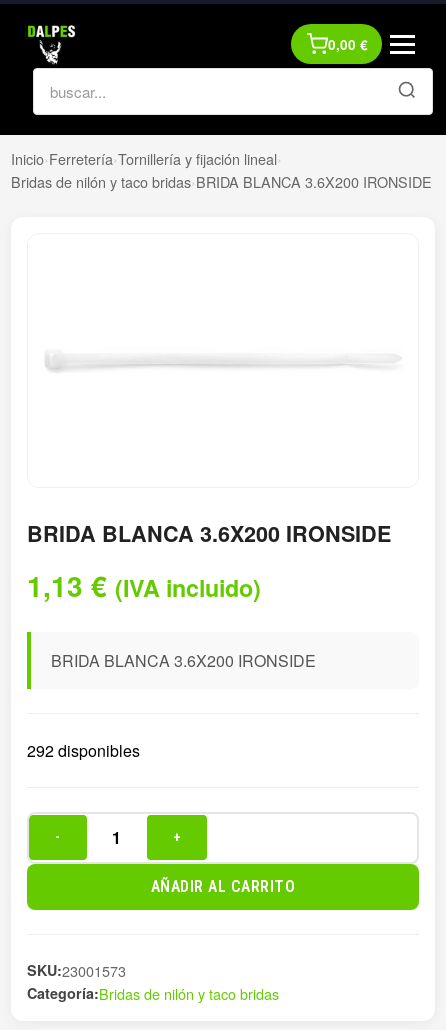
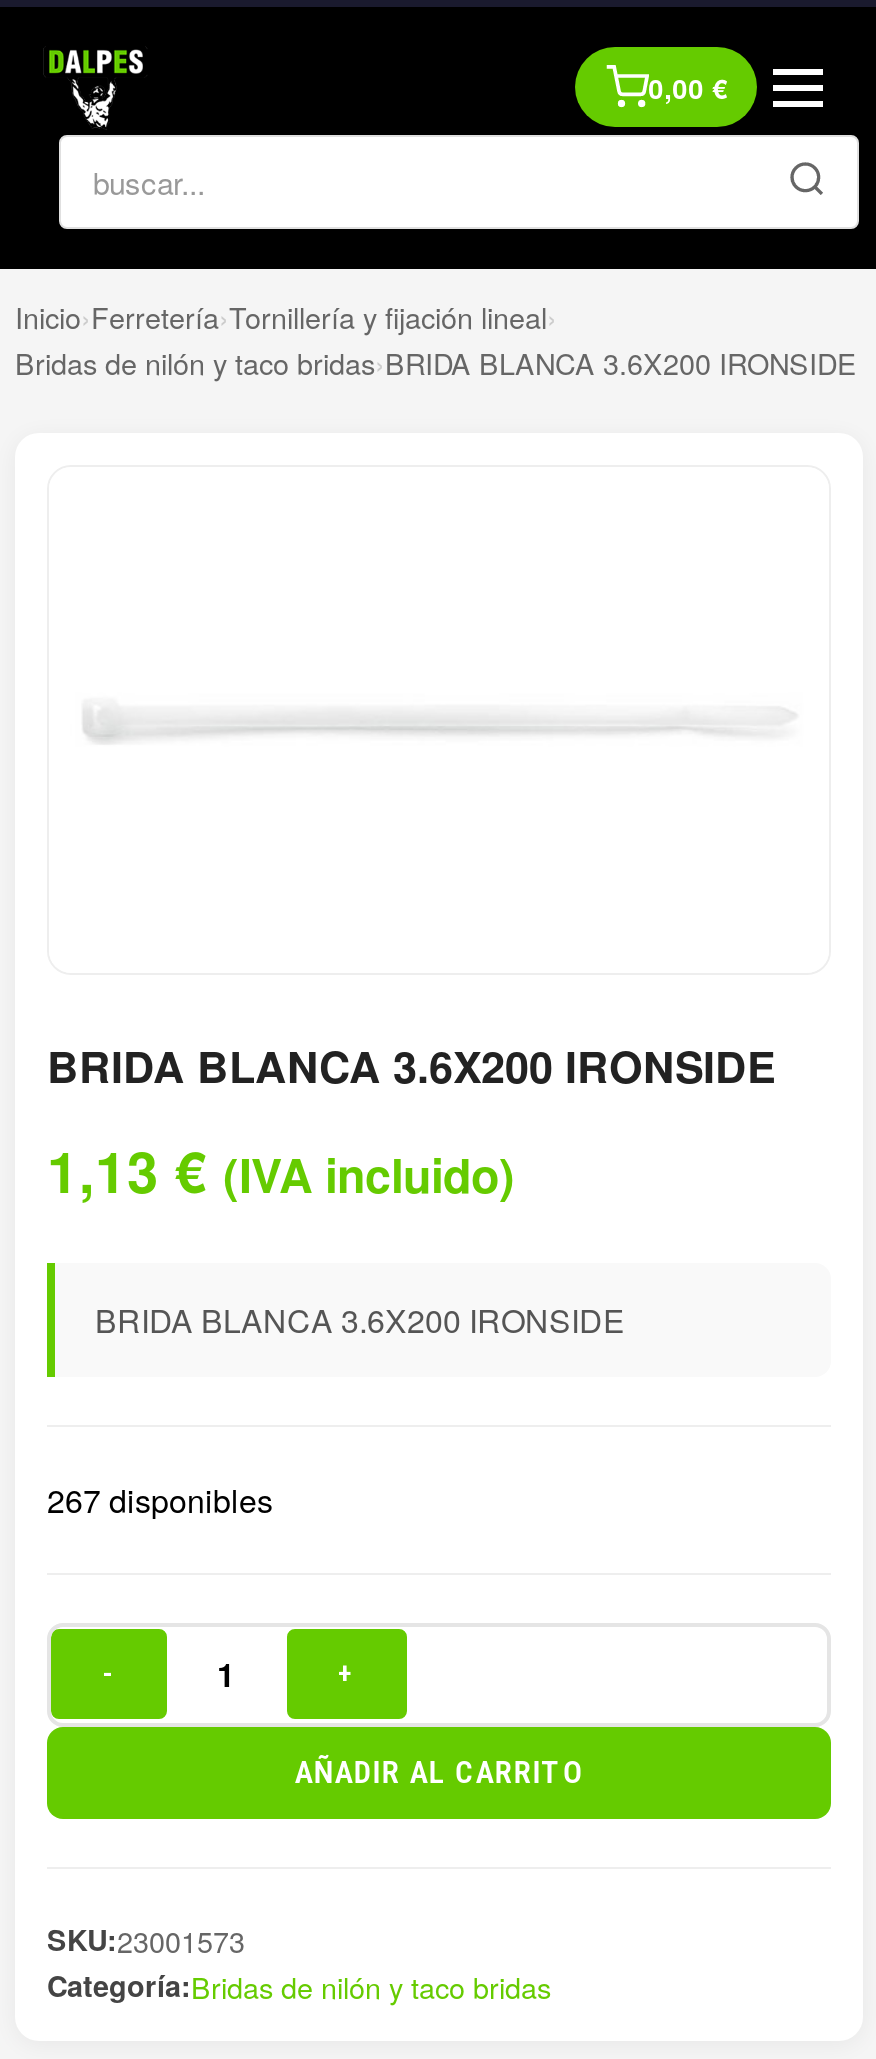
- 292 disponibles
+ 267 disponibles
